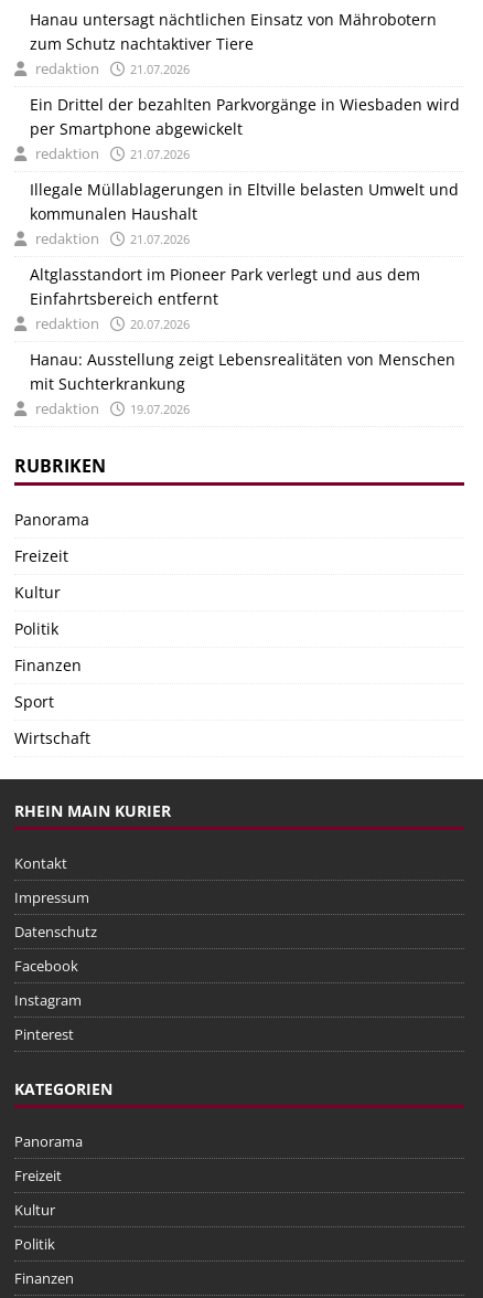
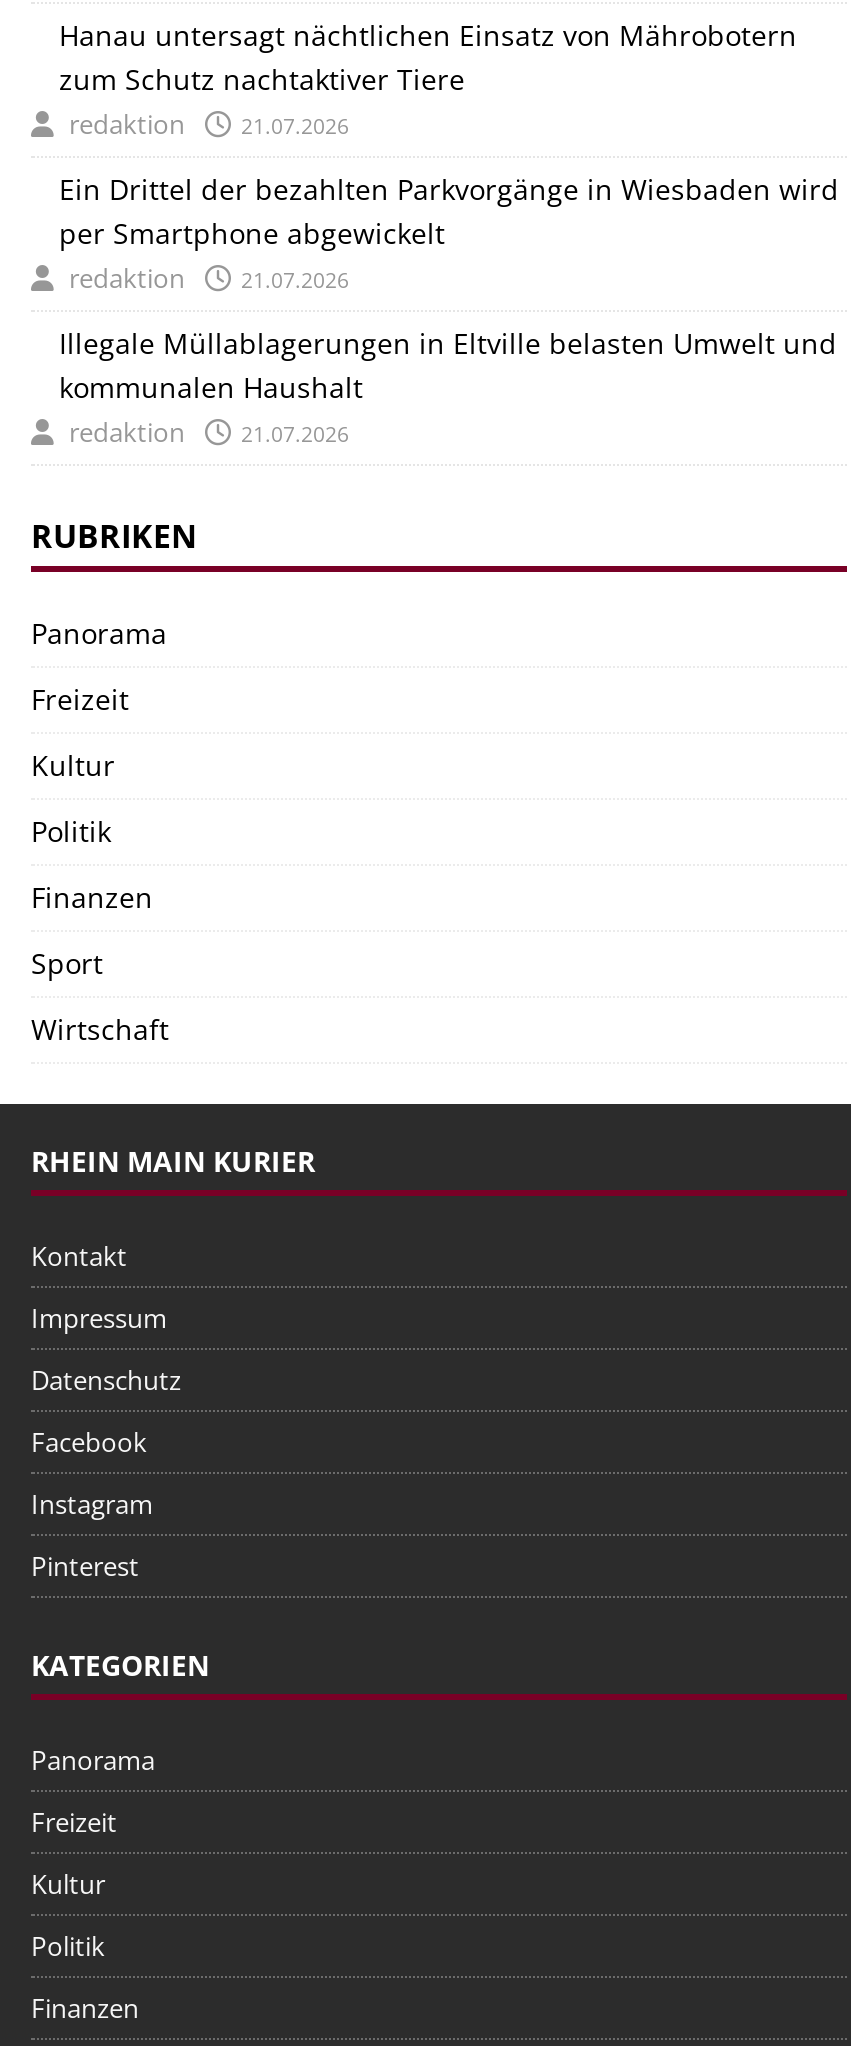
- Altglasstandort im Pioneer Park verlegt und aus dem
- Einfahrtsbereich entfernt
- redaktion
- 20.07.2026
- Hanau: Ausstellung zeigt Lebensrealitäten von Menschen
- mit Suchterkrankung
- redaktion
- 19.07.2026
